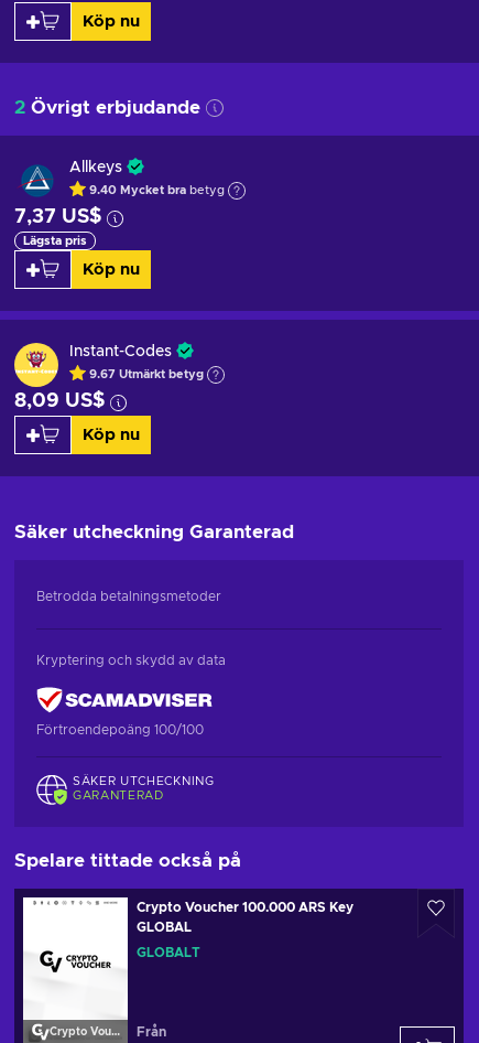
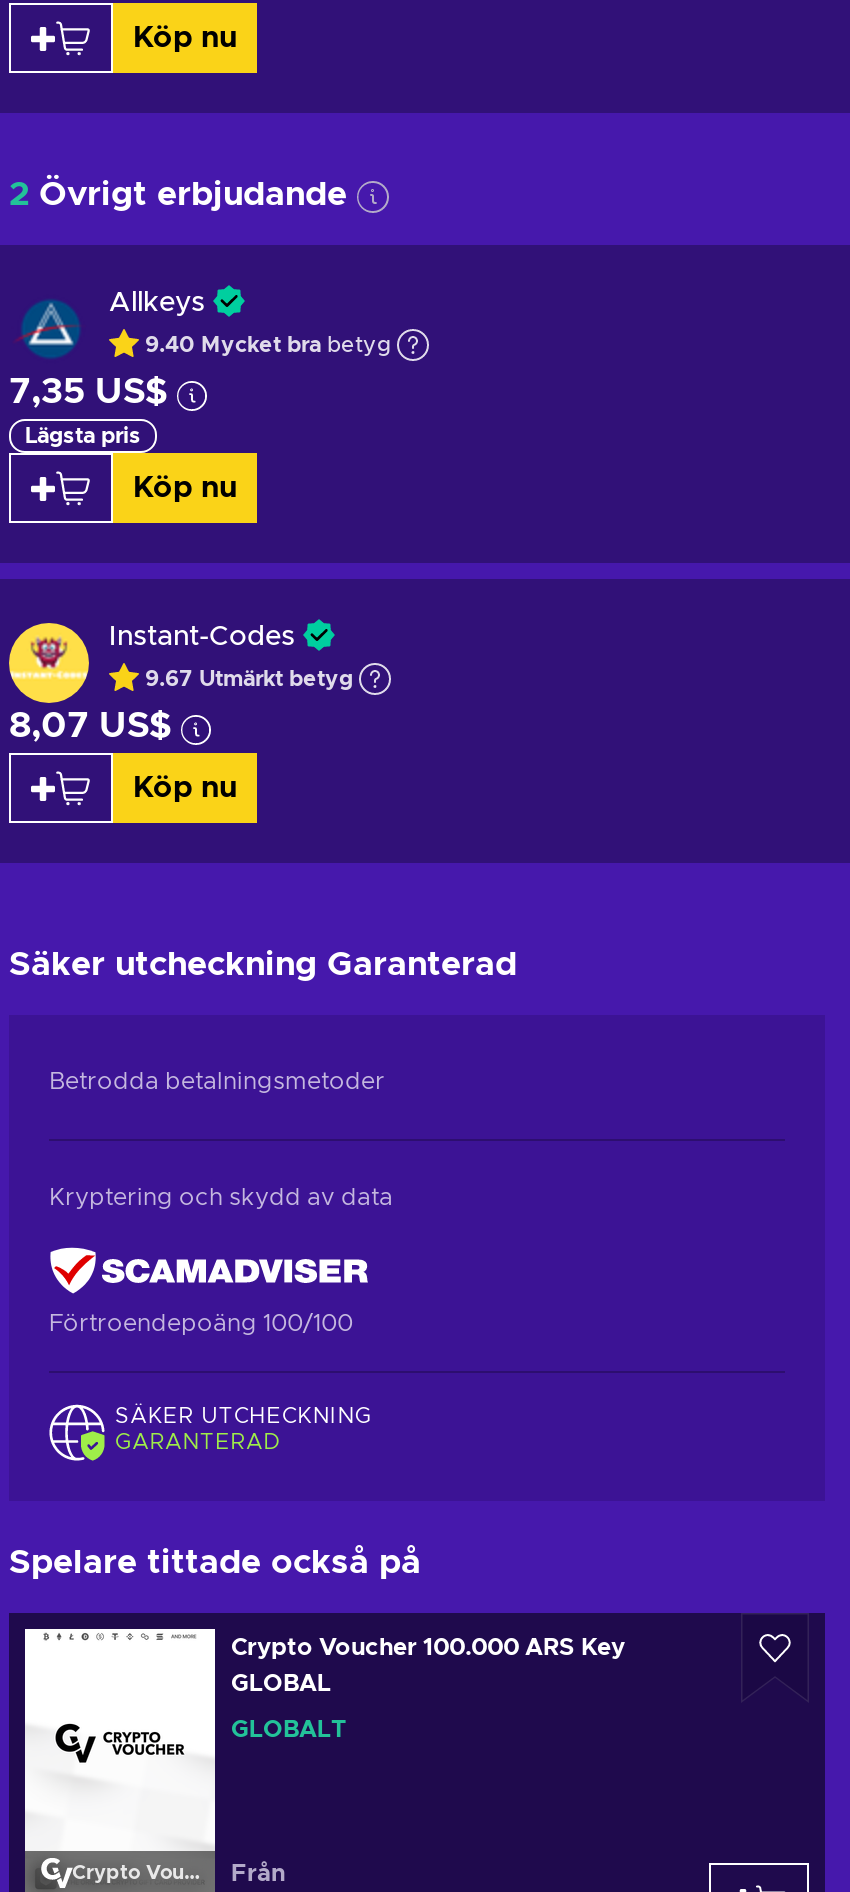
- 7,37 US$
+ 7,35 US$

- 8,09 US$
+ 8,07 US$
